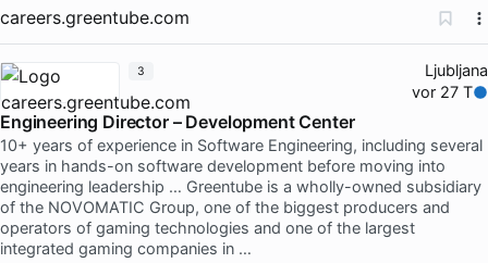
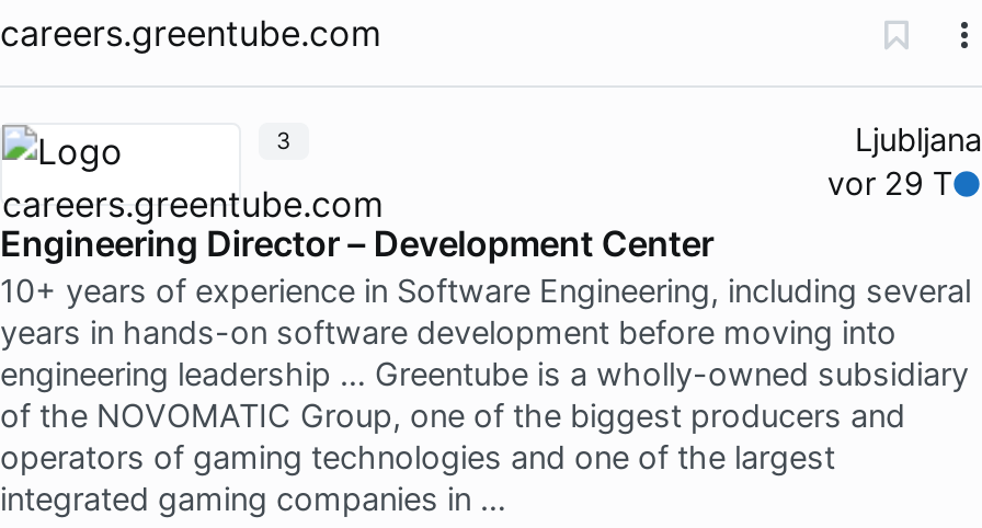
- vor 27 T
+ vor 29 T
